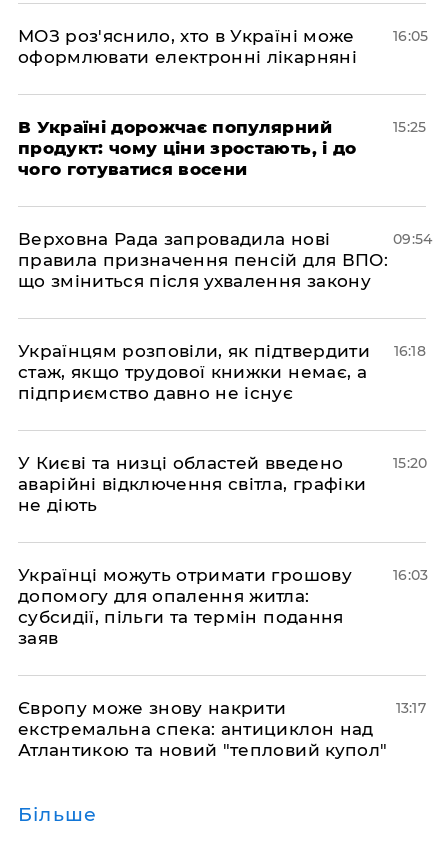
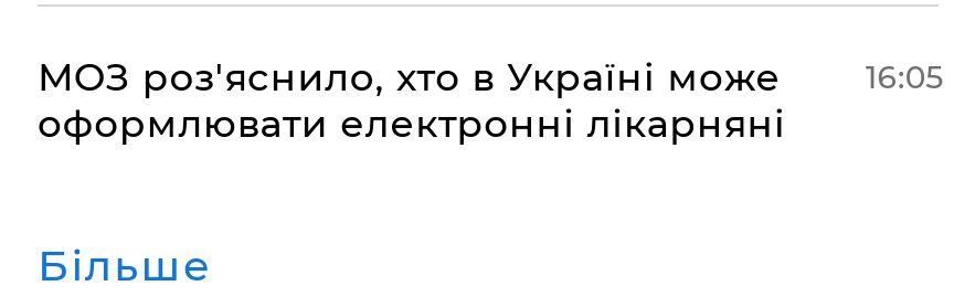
- В Україні дорожчає популярний
- продукт: чому ціни зростають, і до
- чого готуватися восени

- 15:25

- Верховна Рада запровадила нові
- правила призначення пенсій для ВПО:
- що зміниться після ухвалення закону

- 09:54

- Українцям розповіли, як підтвердити
- стаж, якщо трудової книжки немає, а
- підприємство давно не існує

- 16:18

- У Києві та низці областей введено
- аварійні відключення світла, графіки
- не діють

- 15:20

- Українці можуть отримати грошову
- допомогу для опалення житла:
- субсидії, пільги та термін подання
- заяв

- 16:03

- Європу може знову накрити
- екстремальна спека: антициклон над
- Атлантикою та новий "тепловий купол"

- 13:17
